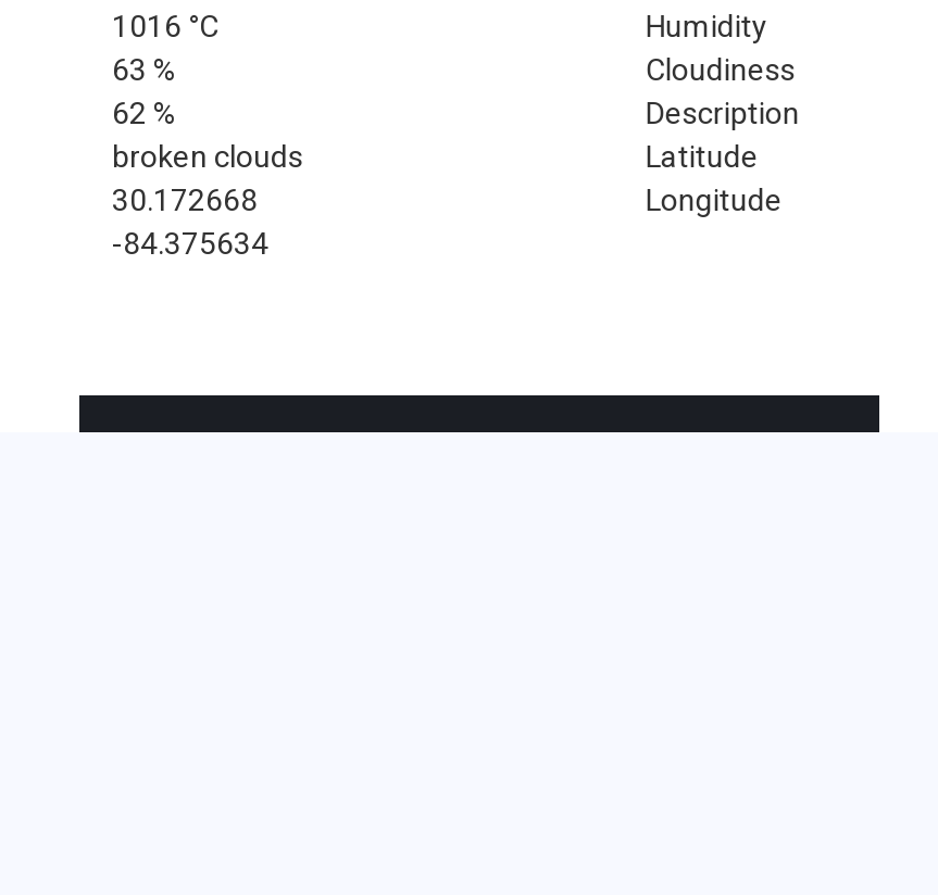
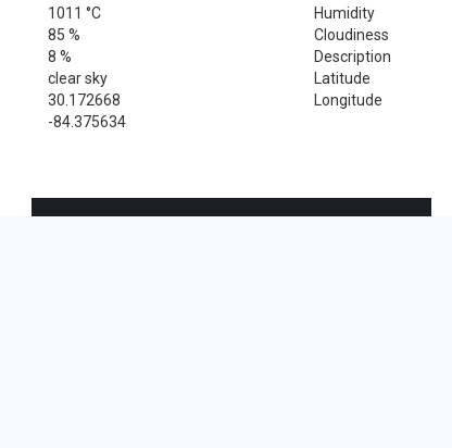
- 1016 °C
+ 1011 °C

- 63 %
+ 85 %

- 62 %
+ 8 %

- broken clouds
+ clear sky
